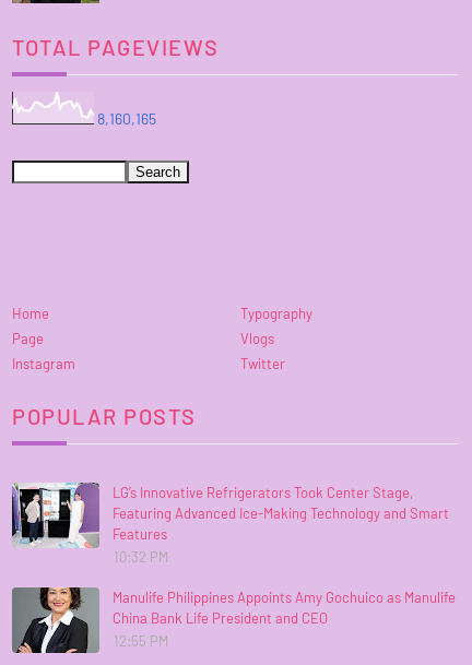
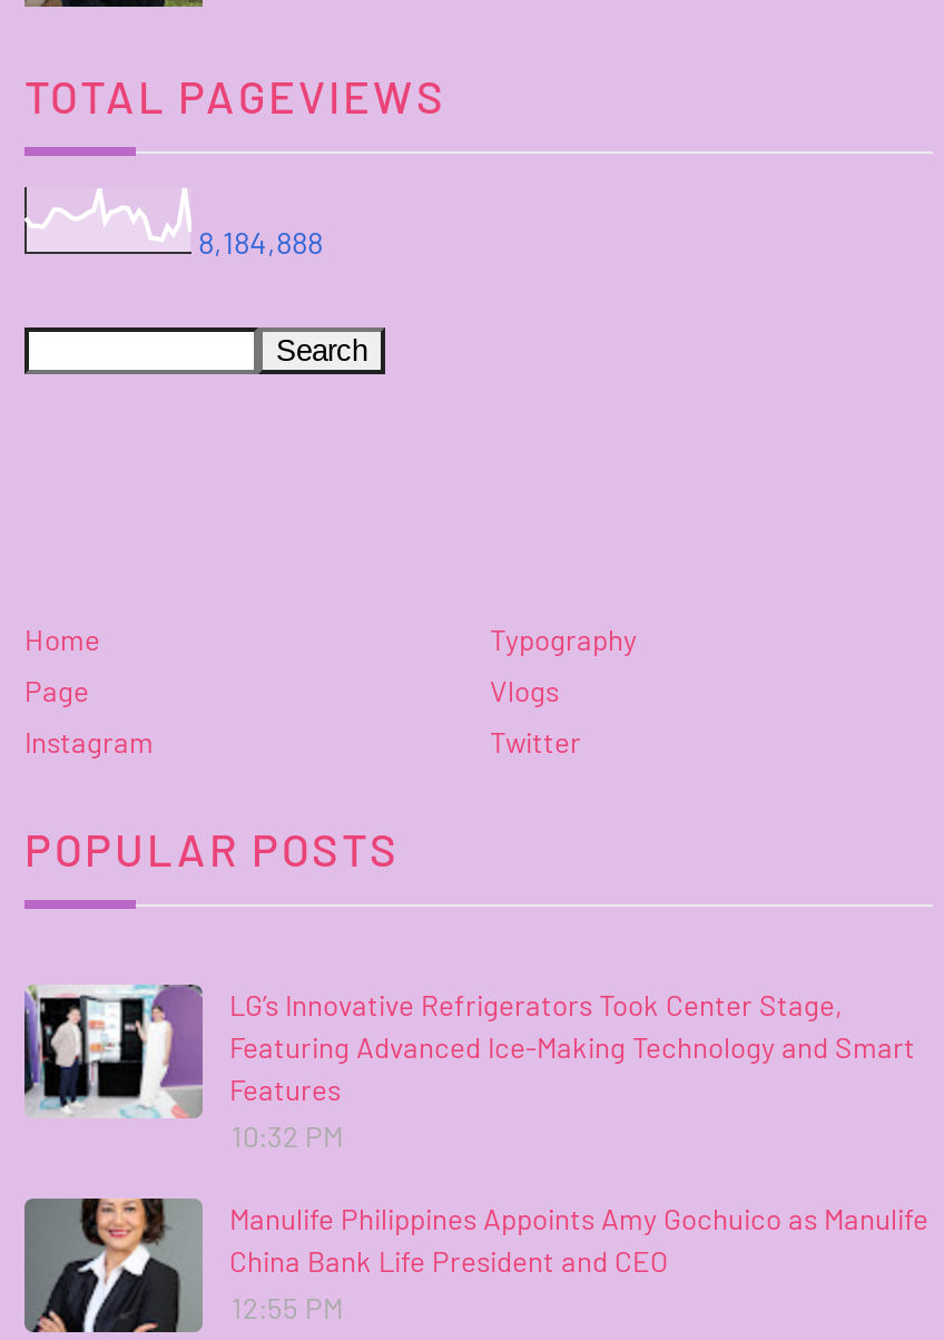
- 8,160,165
+ 8,184,888
